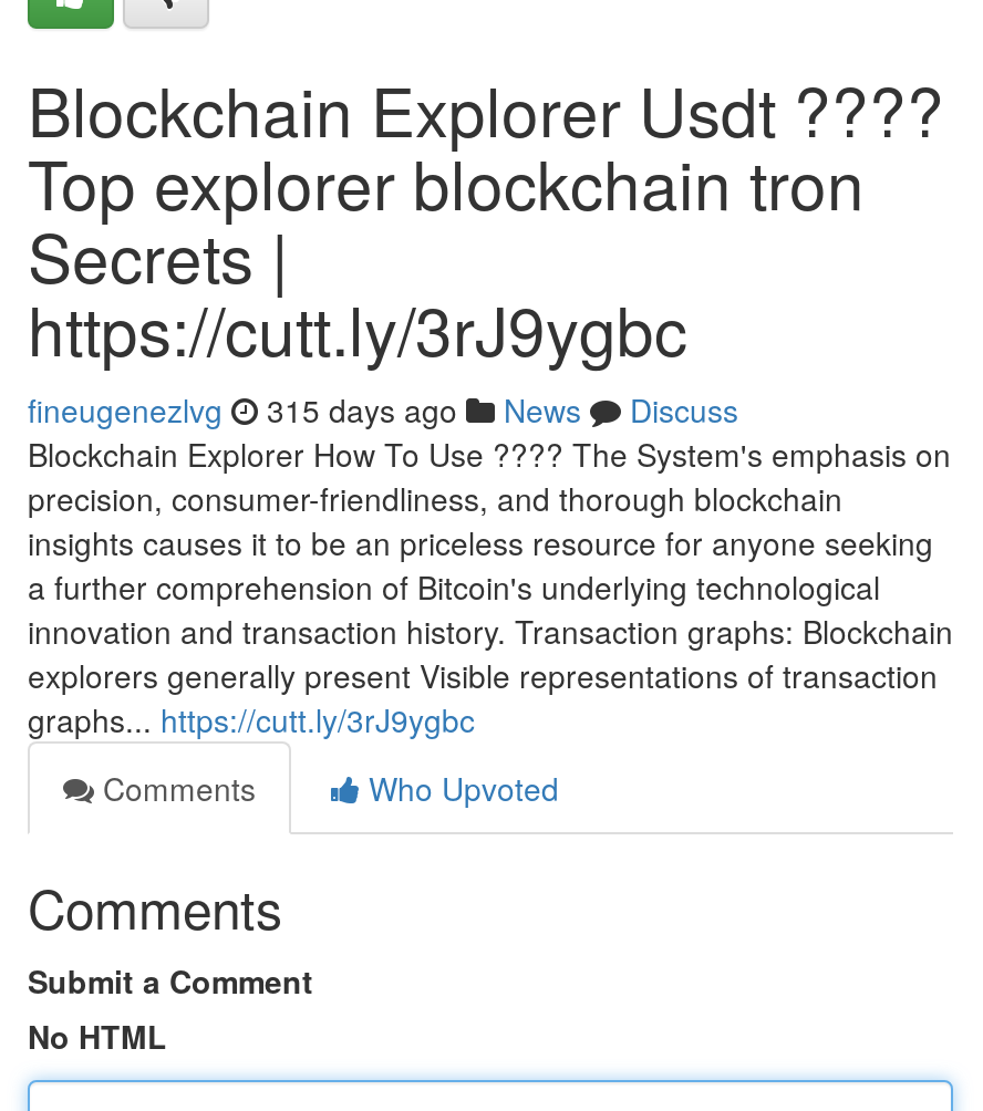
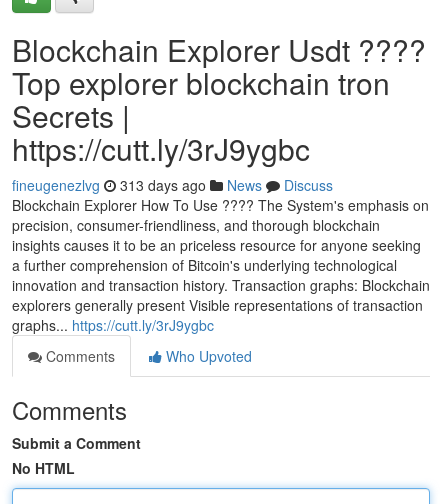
- fineugenezlvg 315 days ago News Discuss
+ fineugenezlvg 313 days ago News Discuss
